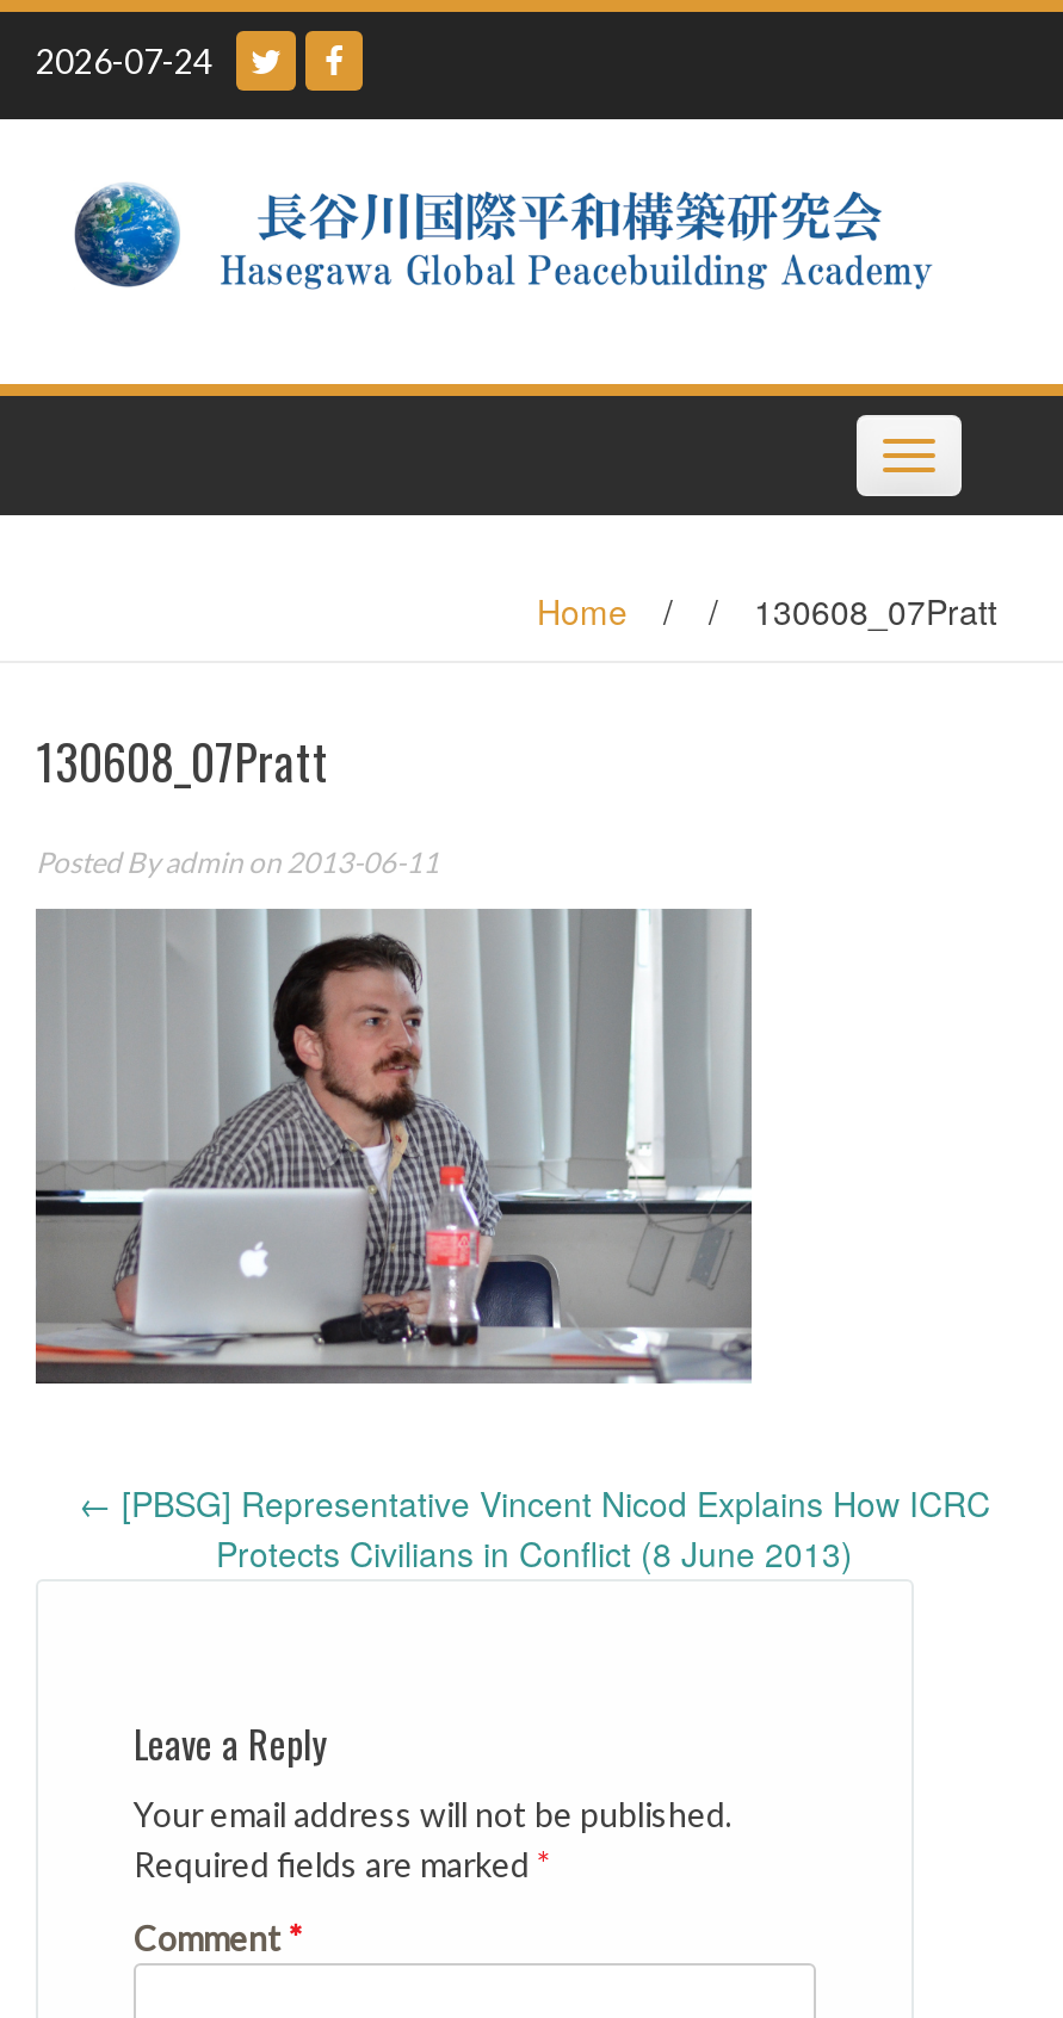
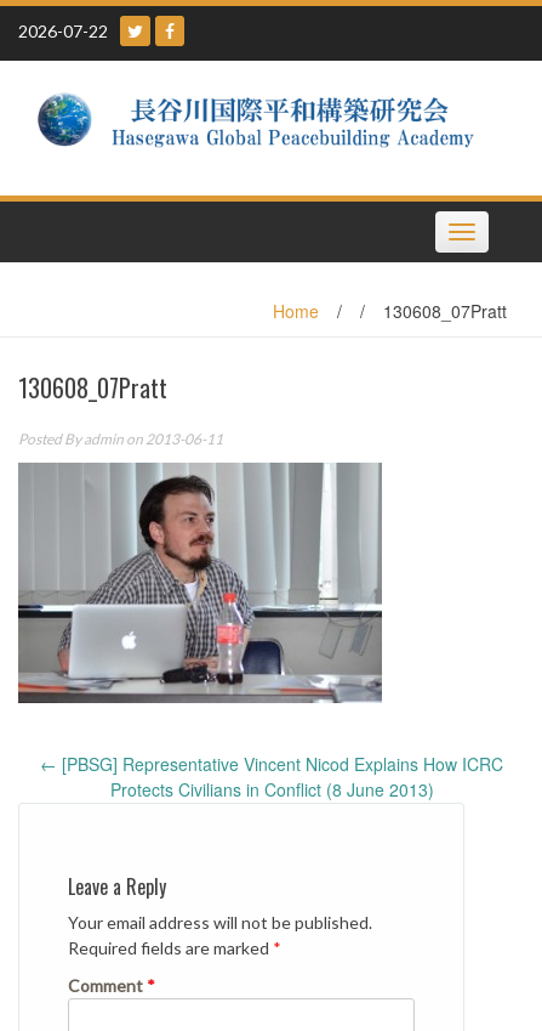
- 2026-07-24
+ 2026-07-22
